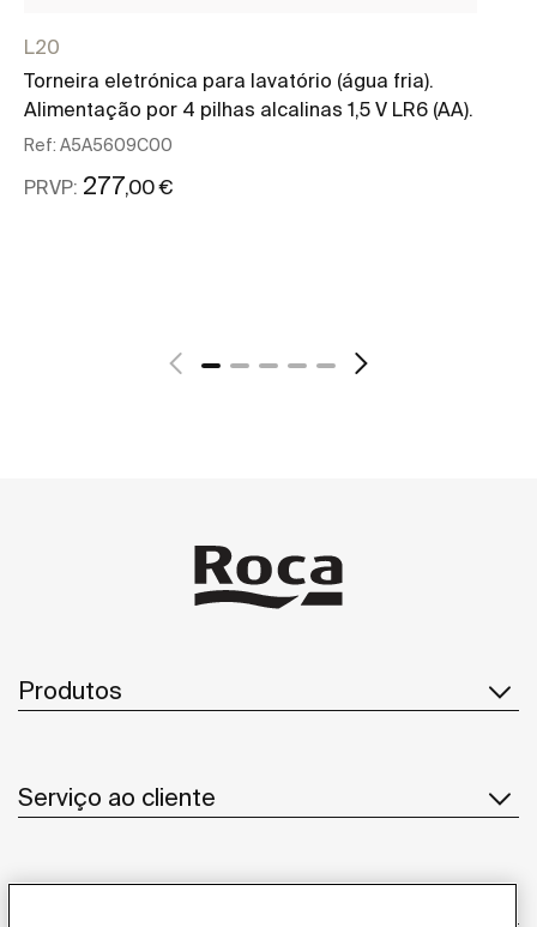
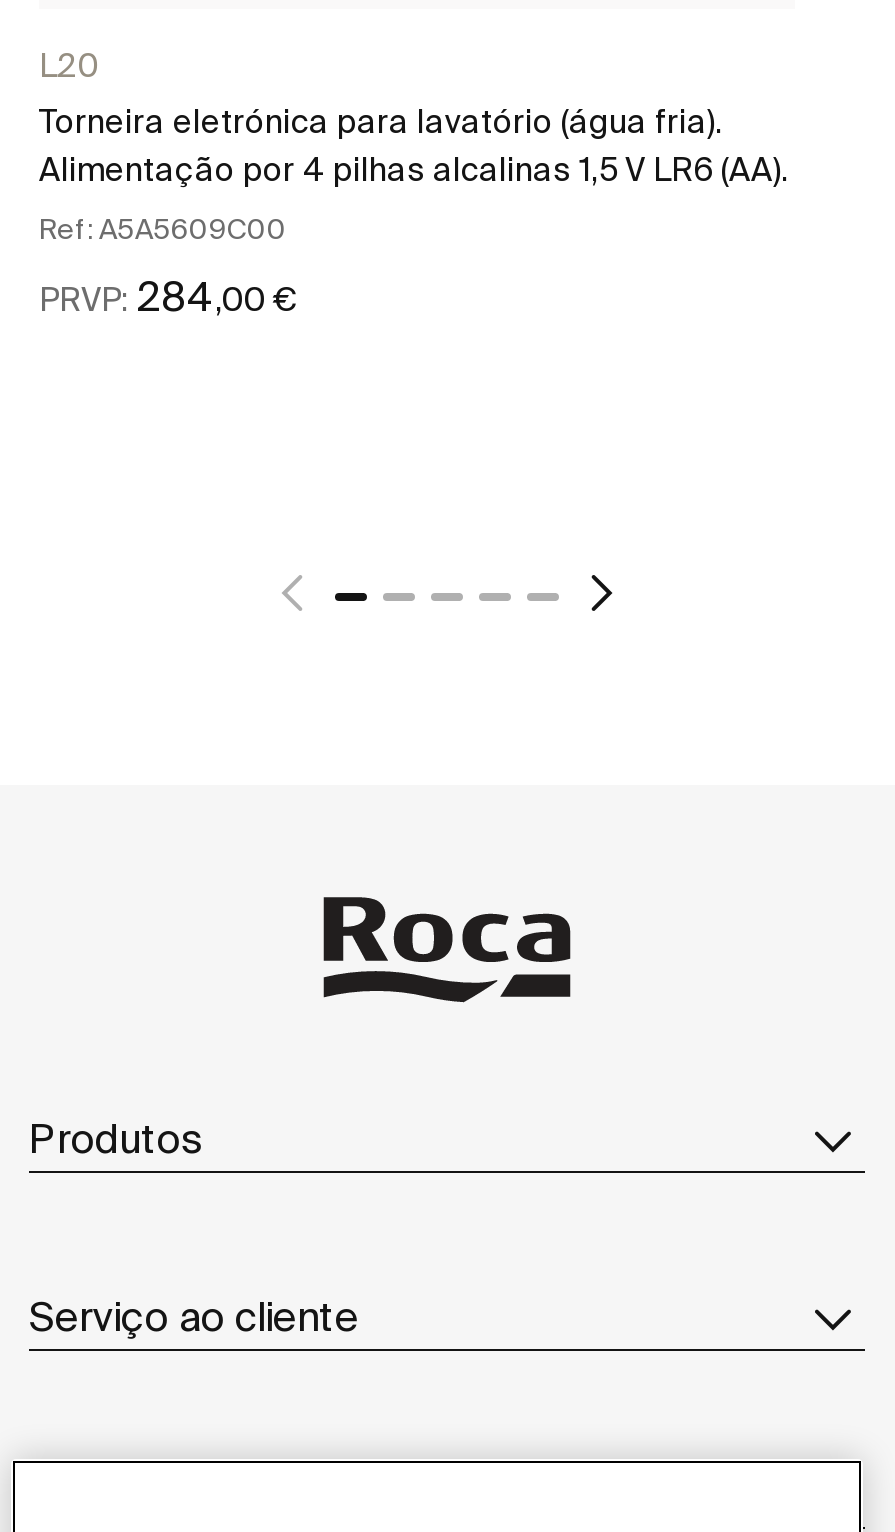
- PRVP: 277,00 €
+ PRVP: 284,00 €
